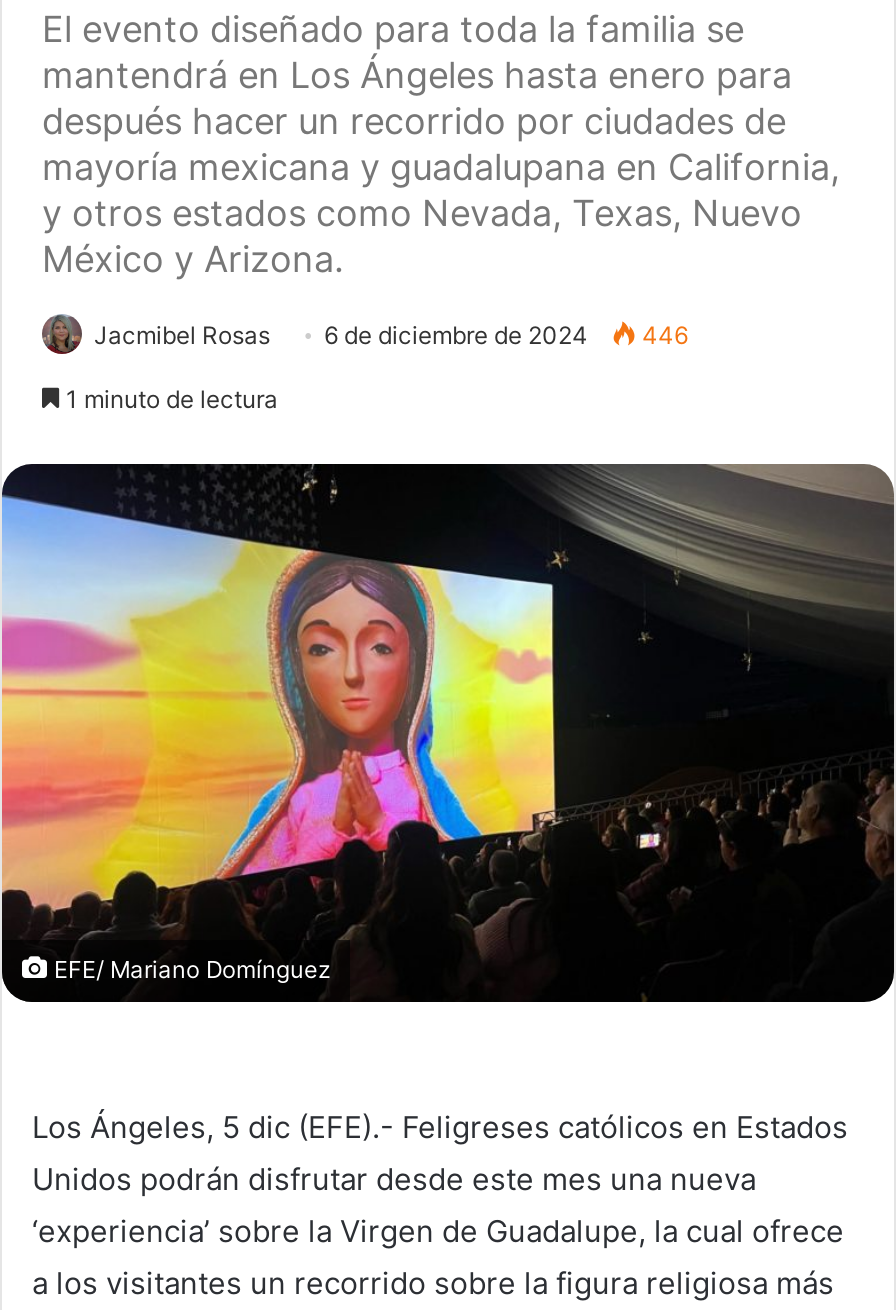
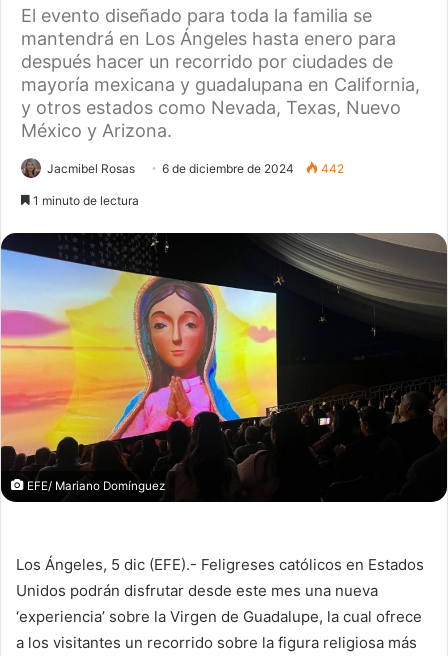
- Jacmibel Rosas 6 de diciembre de 2024 446
+ Jacmibel Rosas 6 de diciembre de 2024 442
